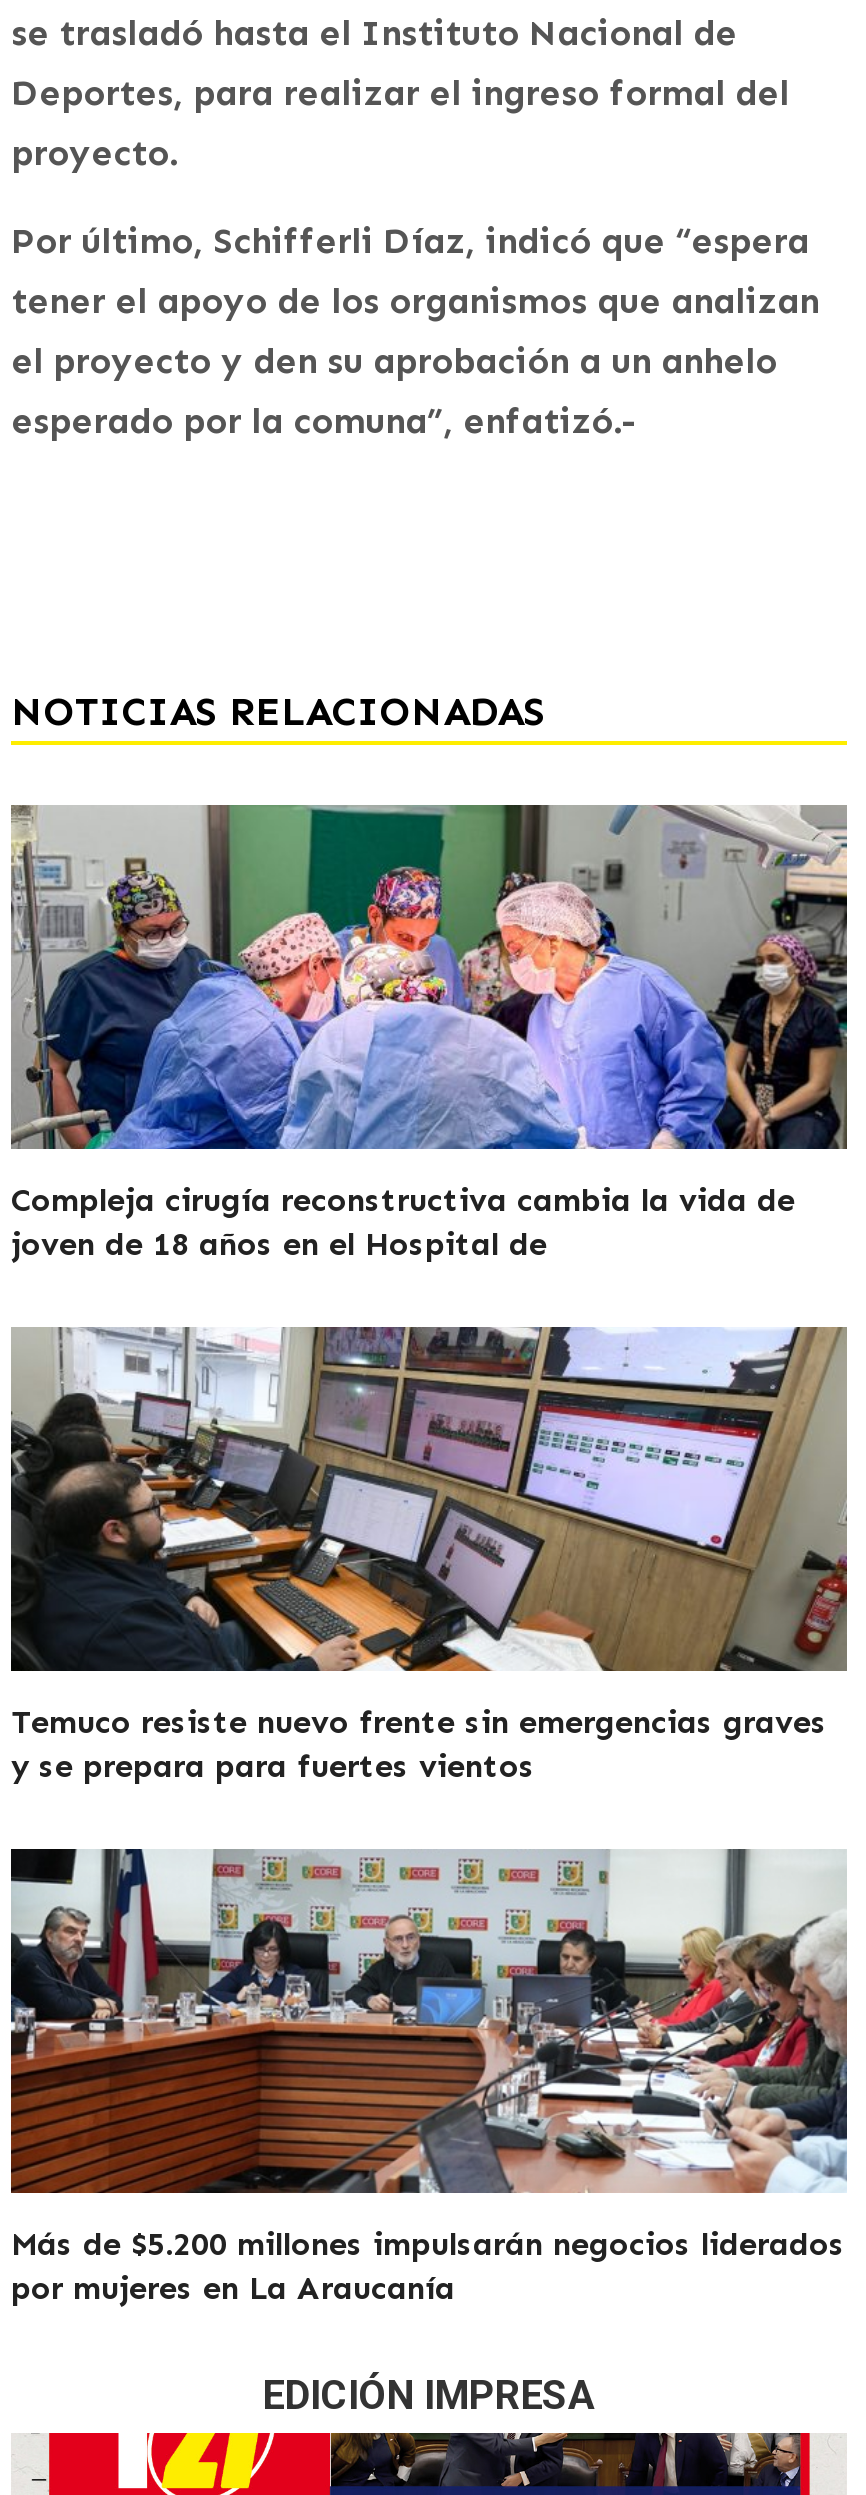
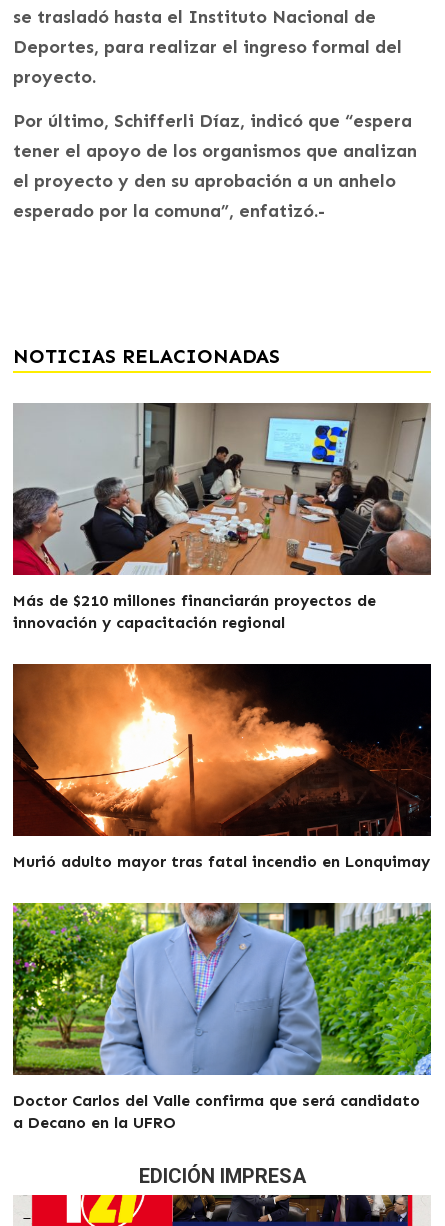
- [image]
- Compleja cirugía reconstructiva cambia la vida de
- joven de 18 años en el Hospital de
+ [image]
+ Más de $210 millones financiarán proyectos de
+ innovación y capacitación regional

- [image]
- Temuco resiste nuevo frente sin emergencias graves
- y se prepara para fuertes vientos
+ [image]
+ Murió adulto mayor tras fatal incendio en Lonquimay

- [image]
- Más de $5.200 millones impulsarán negocios liderados
- por mujeres en La Araucanía
+ [image]
+ Doctor Carlos del Valle confirma que será candidato
+ a Decano en la UFRO
